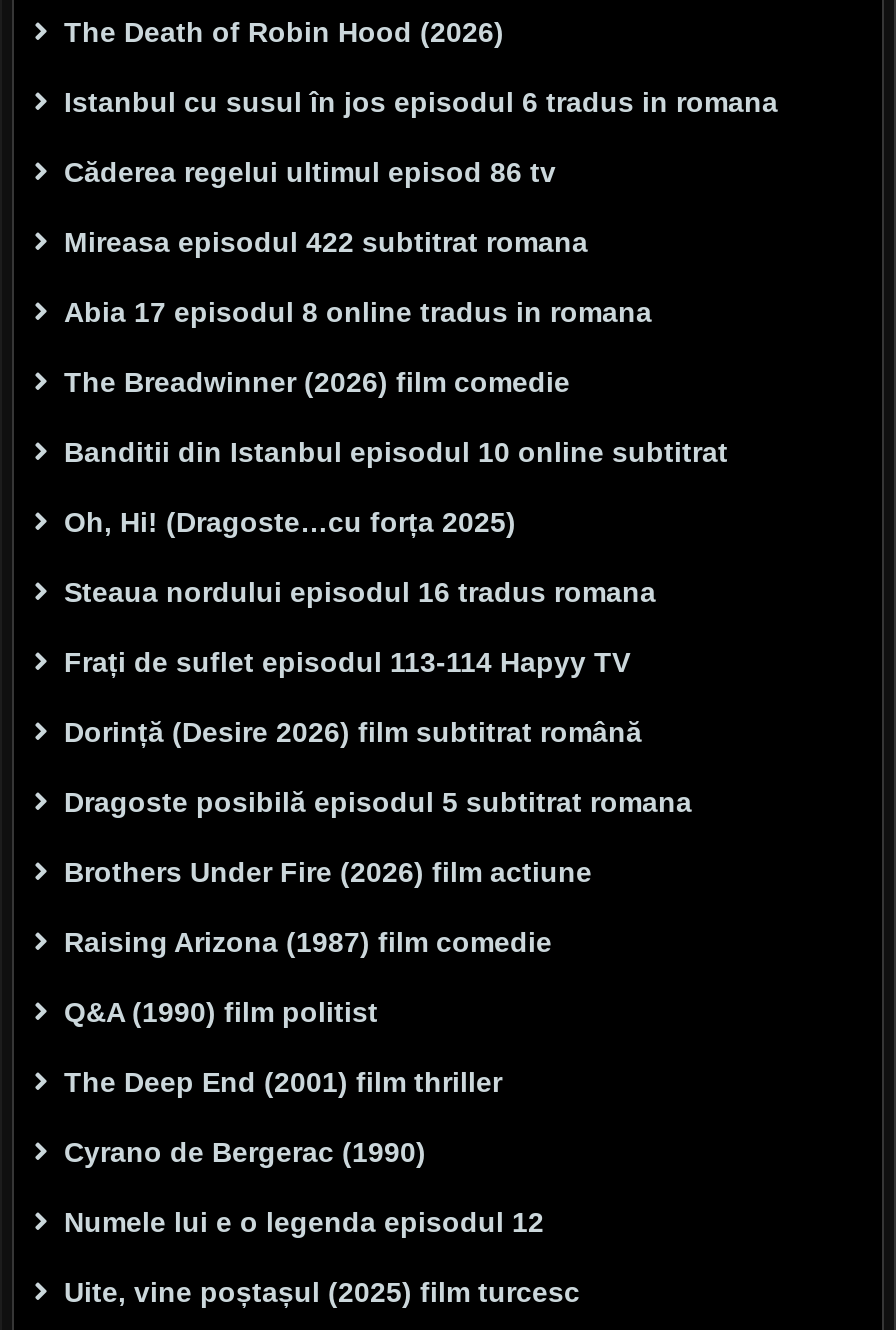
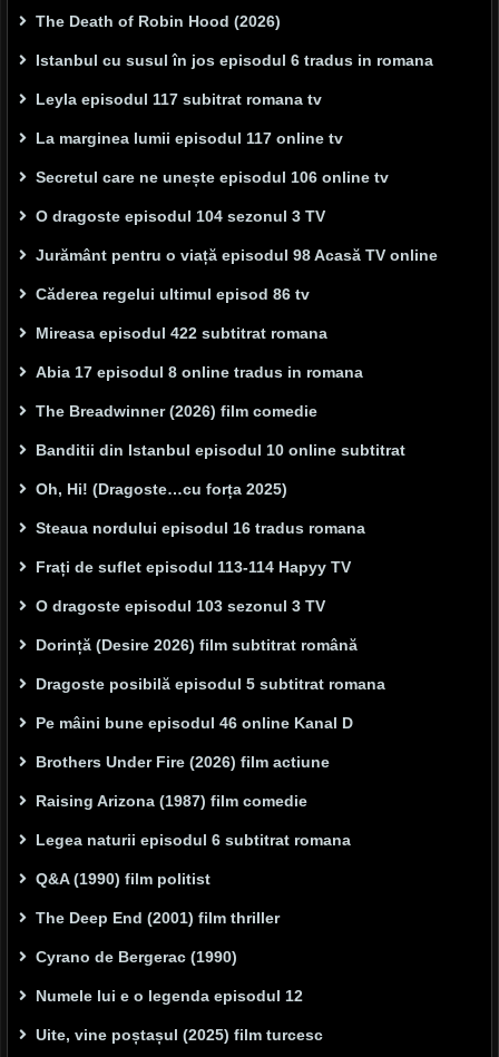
+ Leyla episodul 117 subitrat romana tv
+ La marginea lumii episodul 117 online tv
+ Secretul care ne unește episodul 106 online tv
+ O dragoste episodul 104 sezonul 3 TV
+ Jurământ pentru o viață episodul 98 Acasă TV online

+ O dragoste episodul 103 sezonul 3 TV

+ Pe mâini bune episodul 46 online Kanal D

+ Legea naturii episodul 6 subtitrat romana
